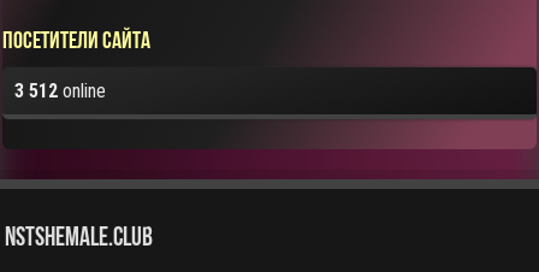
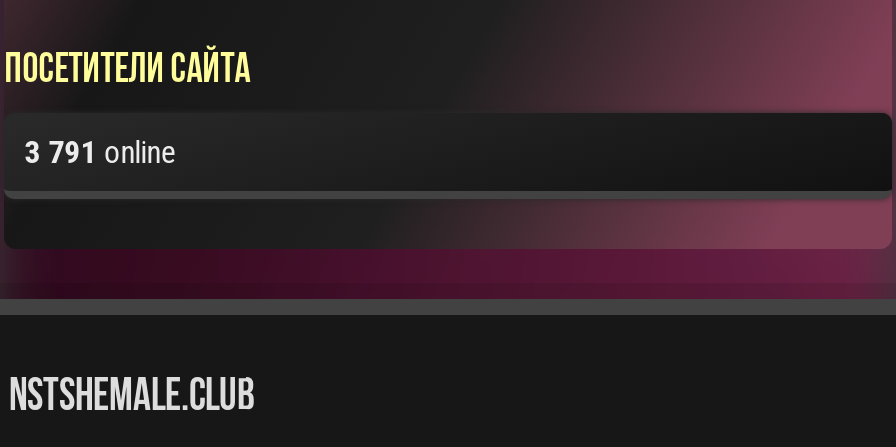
- 3 512 online
+ 3 791 online
